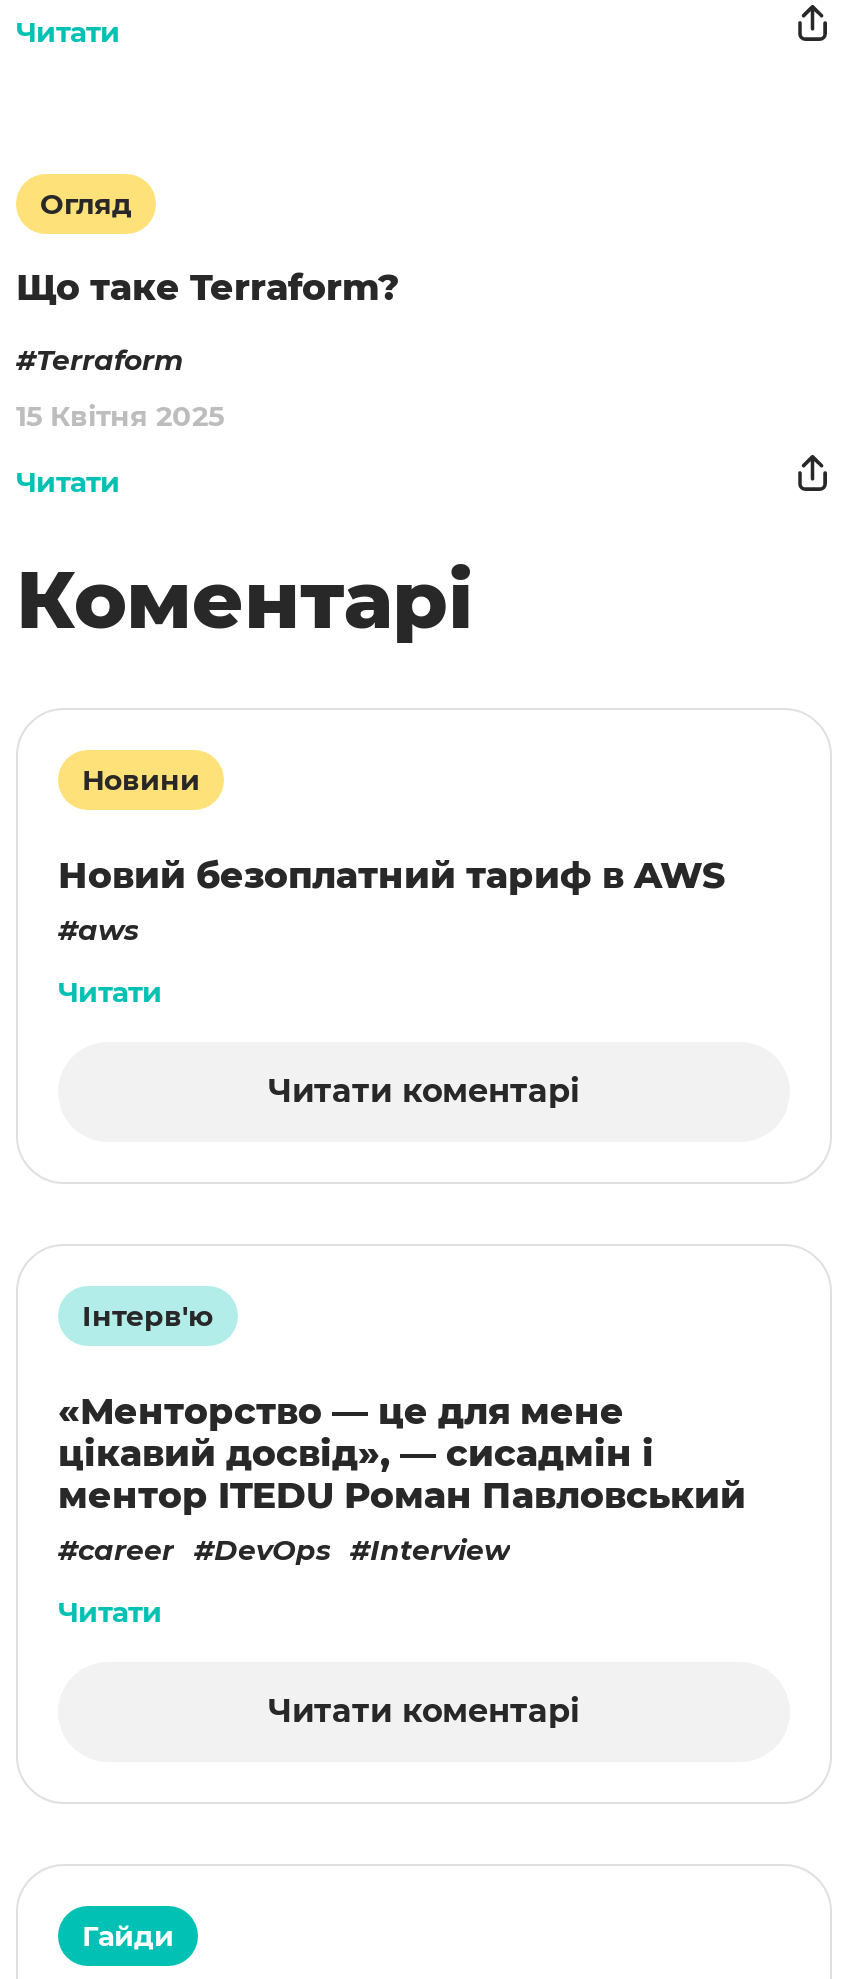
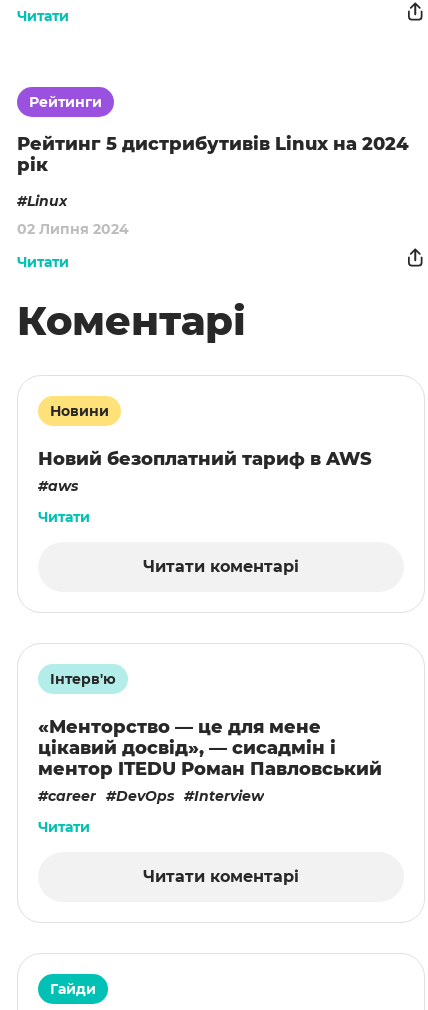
- Огляд
+ Рейтинги

- Що таке Terraform?
+ Рейтинг 5 дистрибутивів Linux на 2024
+ рік

- Terraform
+ Linux

- 15 Квітня 2025
+ 02 Липня 2024
